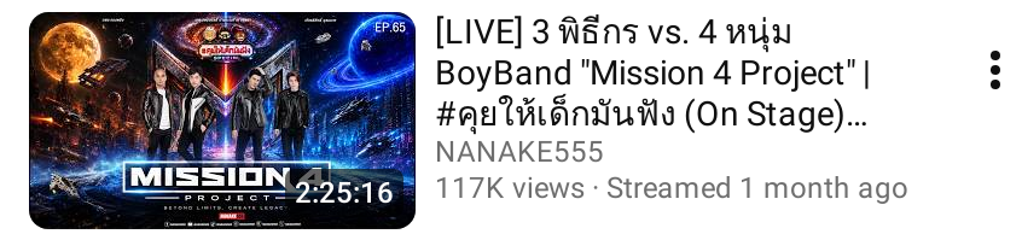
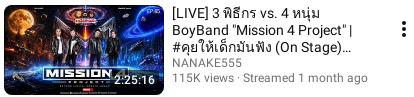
- 2:25:16 117K views Streamed 1 month ago
+ 2:25:16 115K views Streamed 1 month ago
